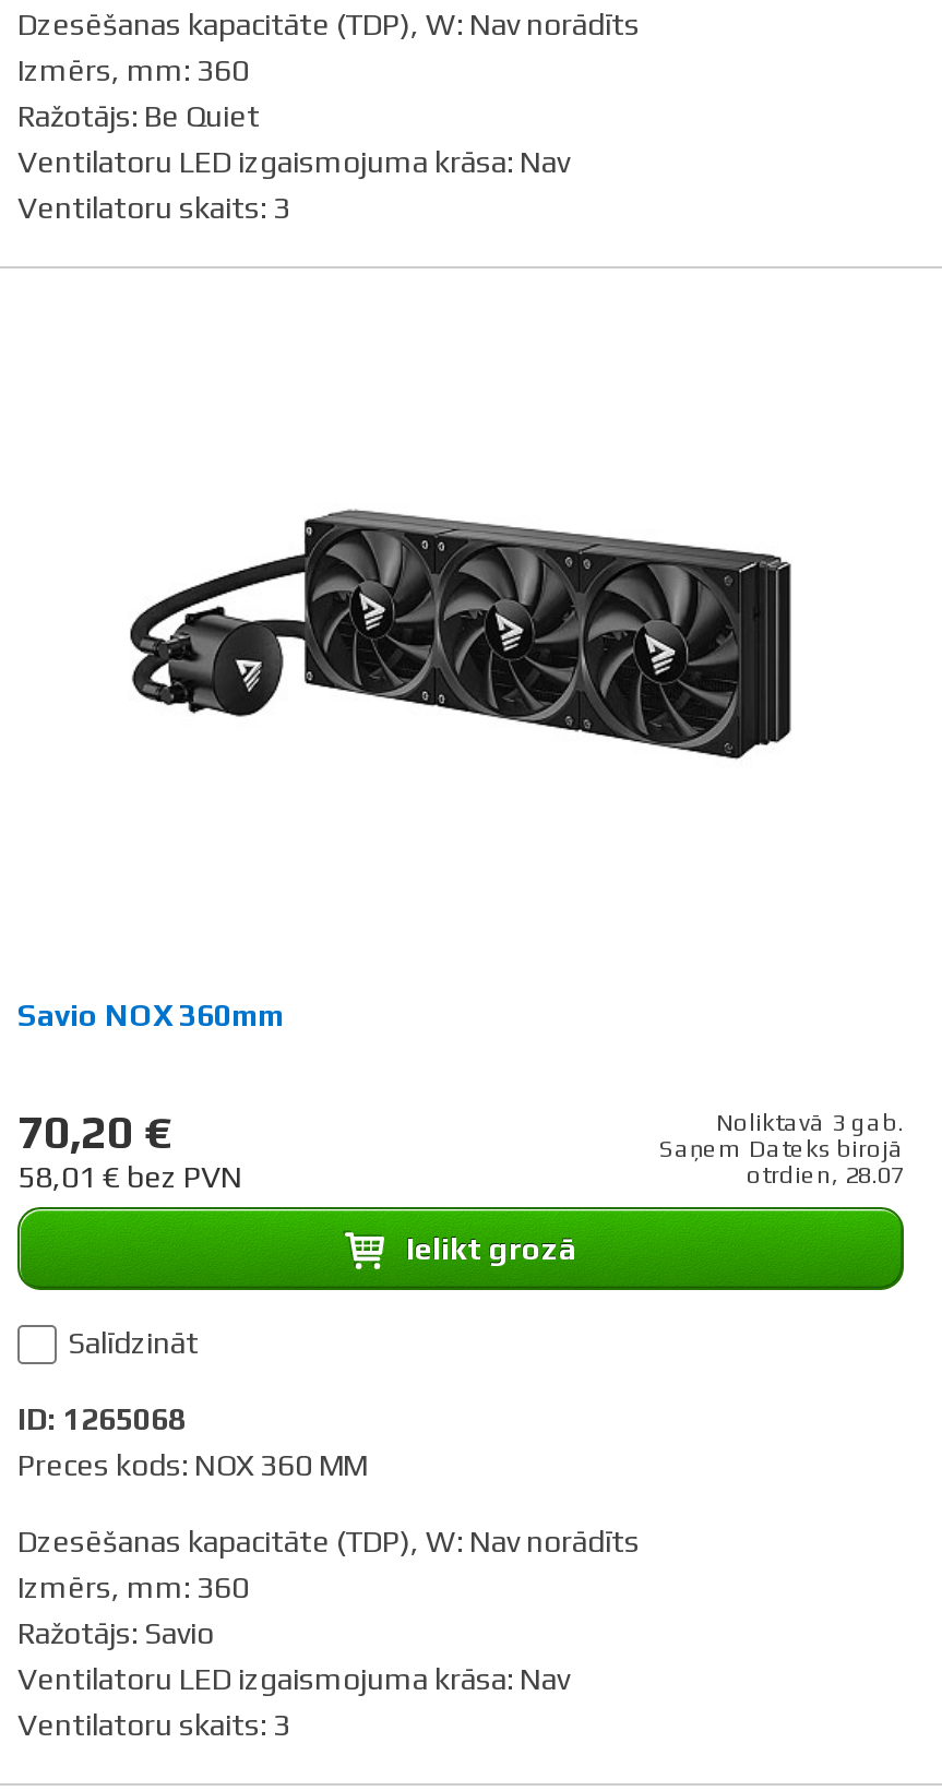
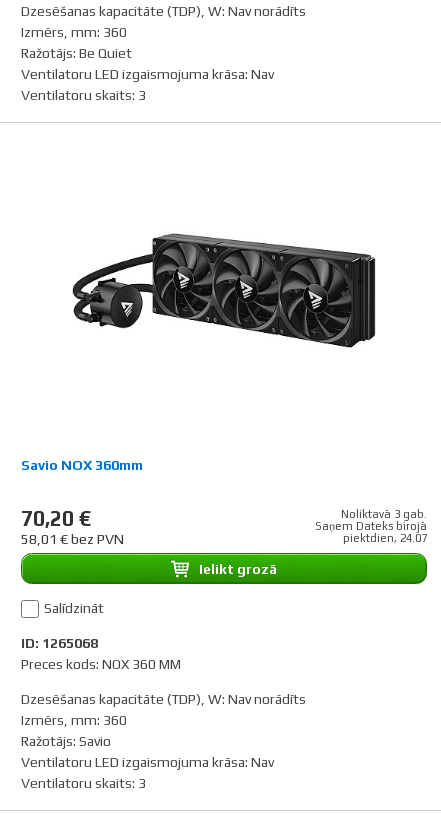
- otrdien, 28.07
+ piektdien, 24.07
